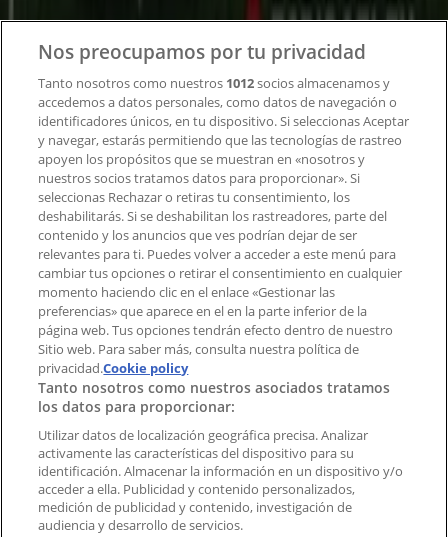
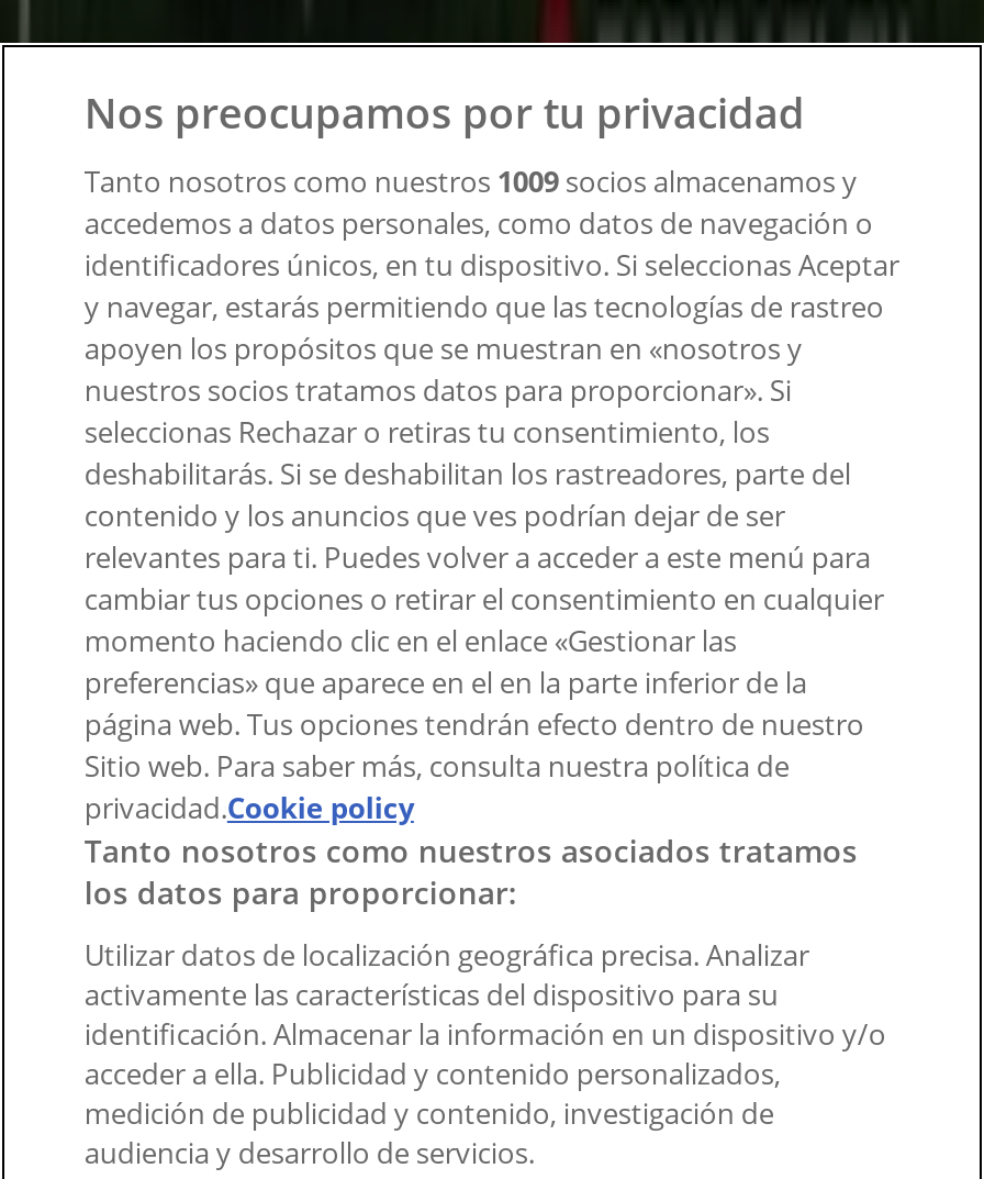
- Tanto nosotros como nuestros 1012 socios almacenamos y
+ Tanto nosotros como nuestros 1009 socios almacenamos y
